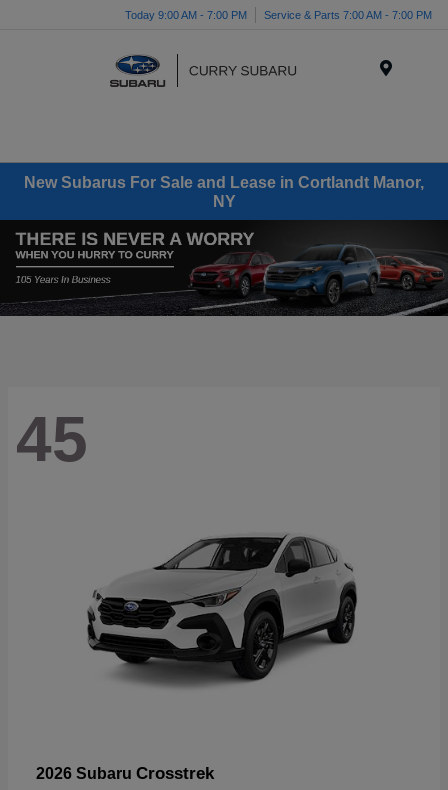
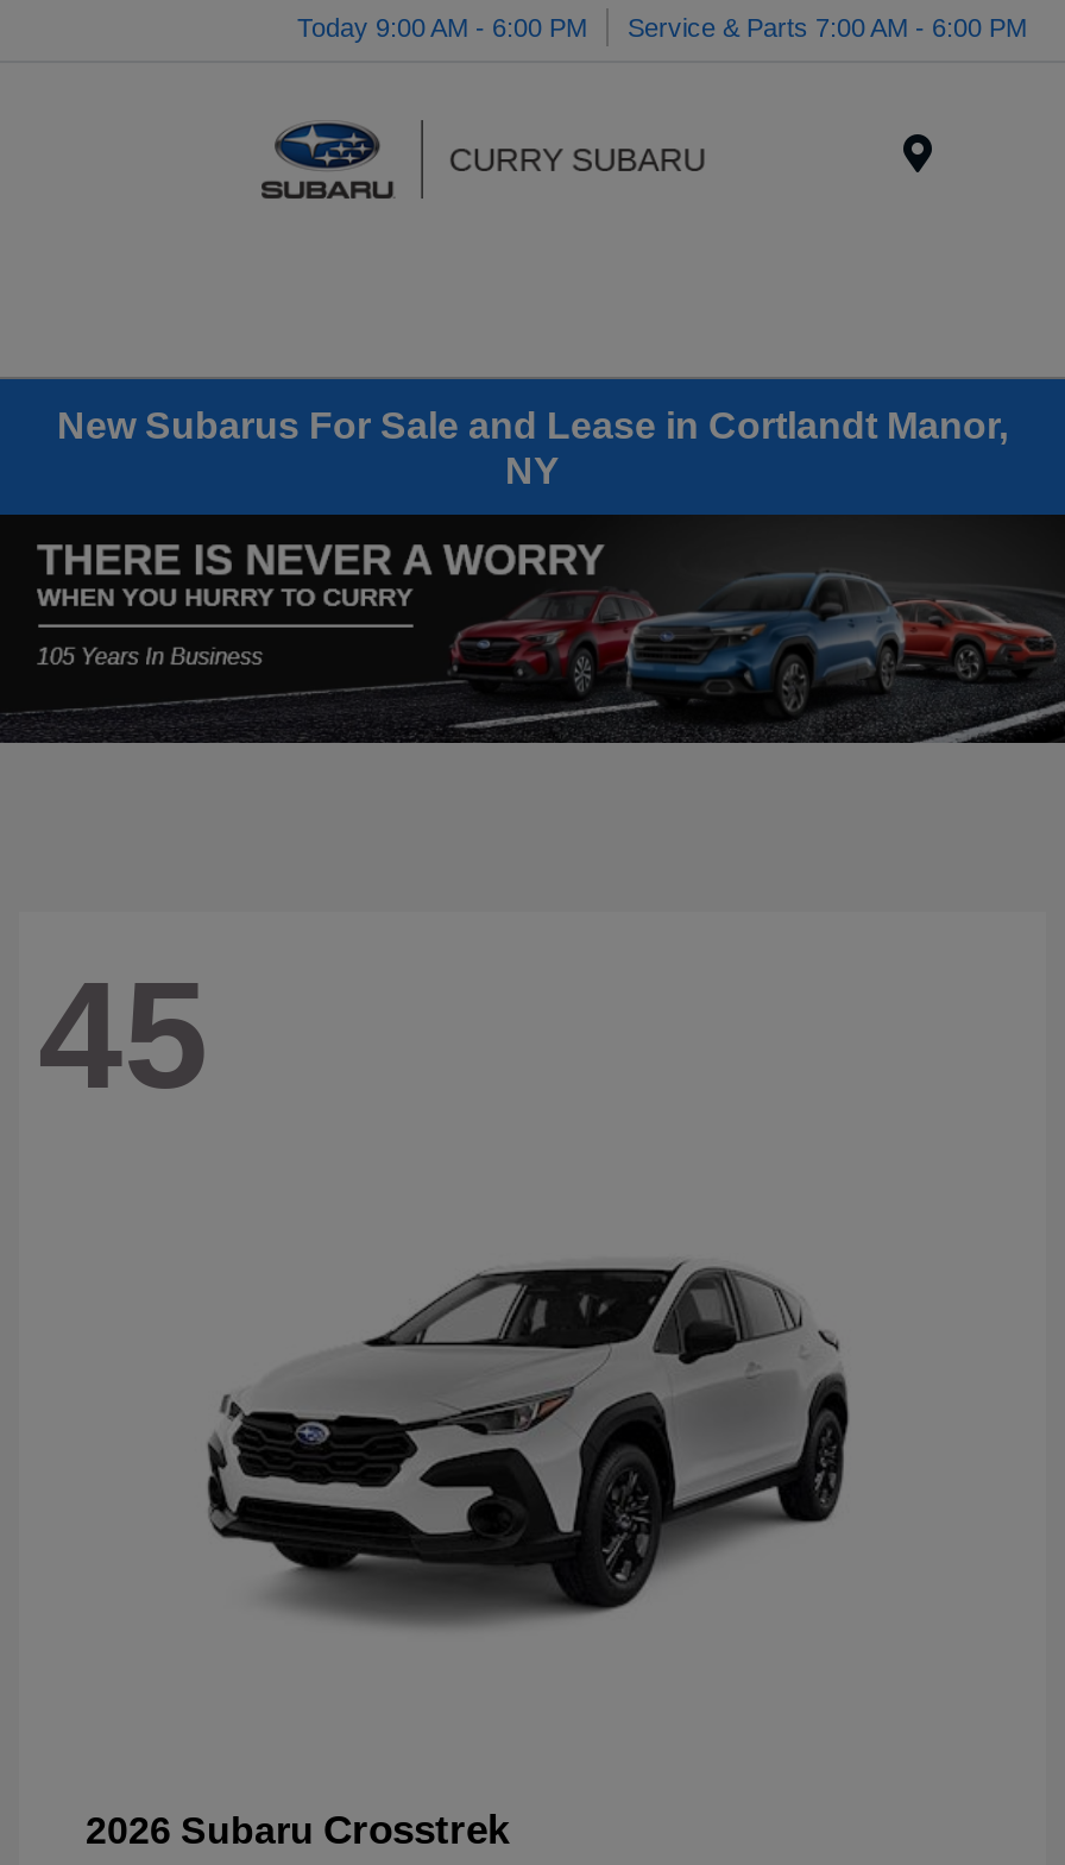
- Today 9:00 AM - 7:00 PM
+ Today 9:00 AM - 6:00 PM

- Service & Parts 7:00 AM - 7:00 PM
+ Service & Parts 7:00 AM - 6:00 PM
